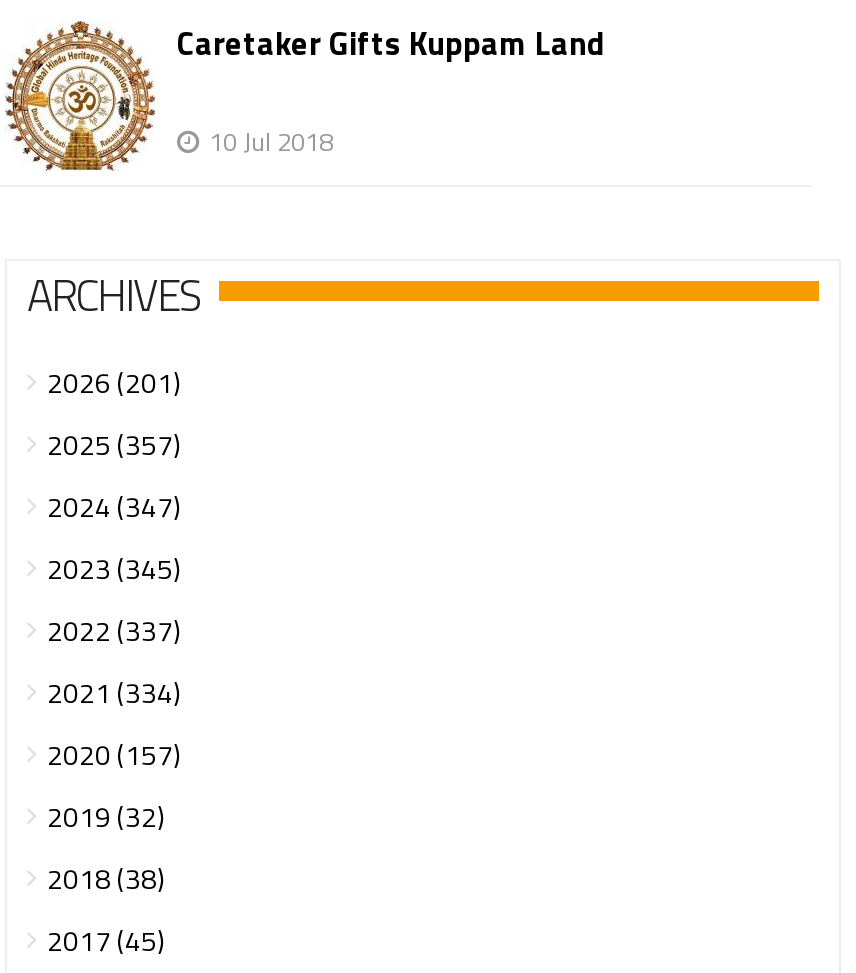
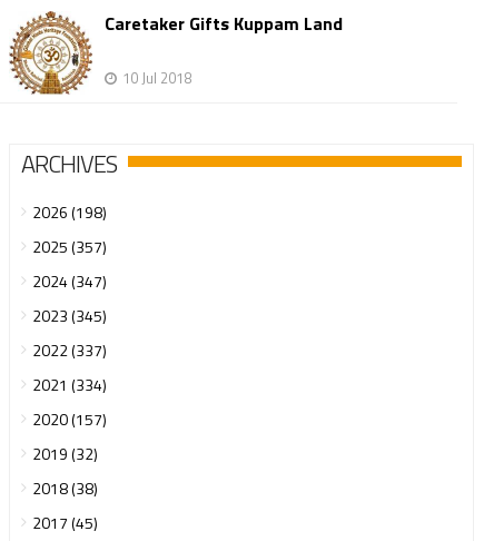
- 2026 (201)
+ 2026 (198)
